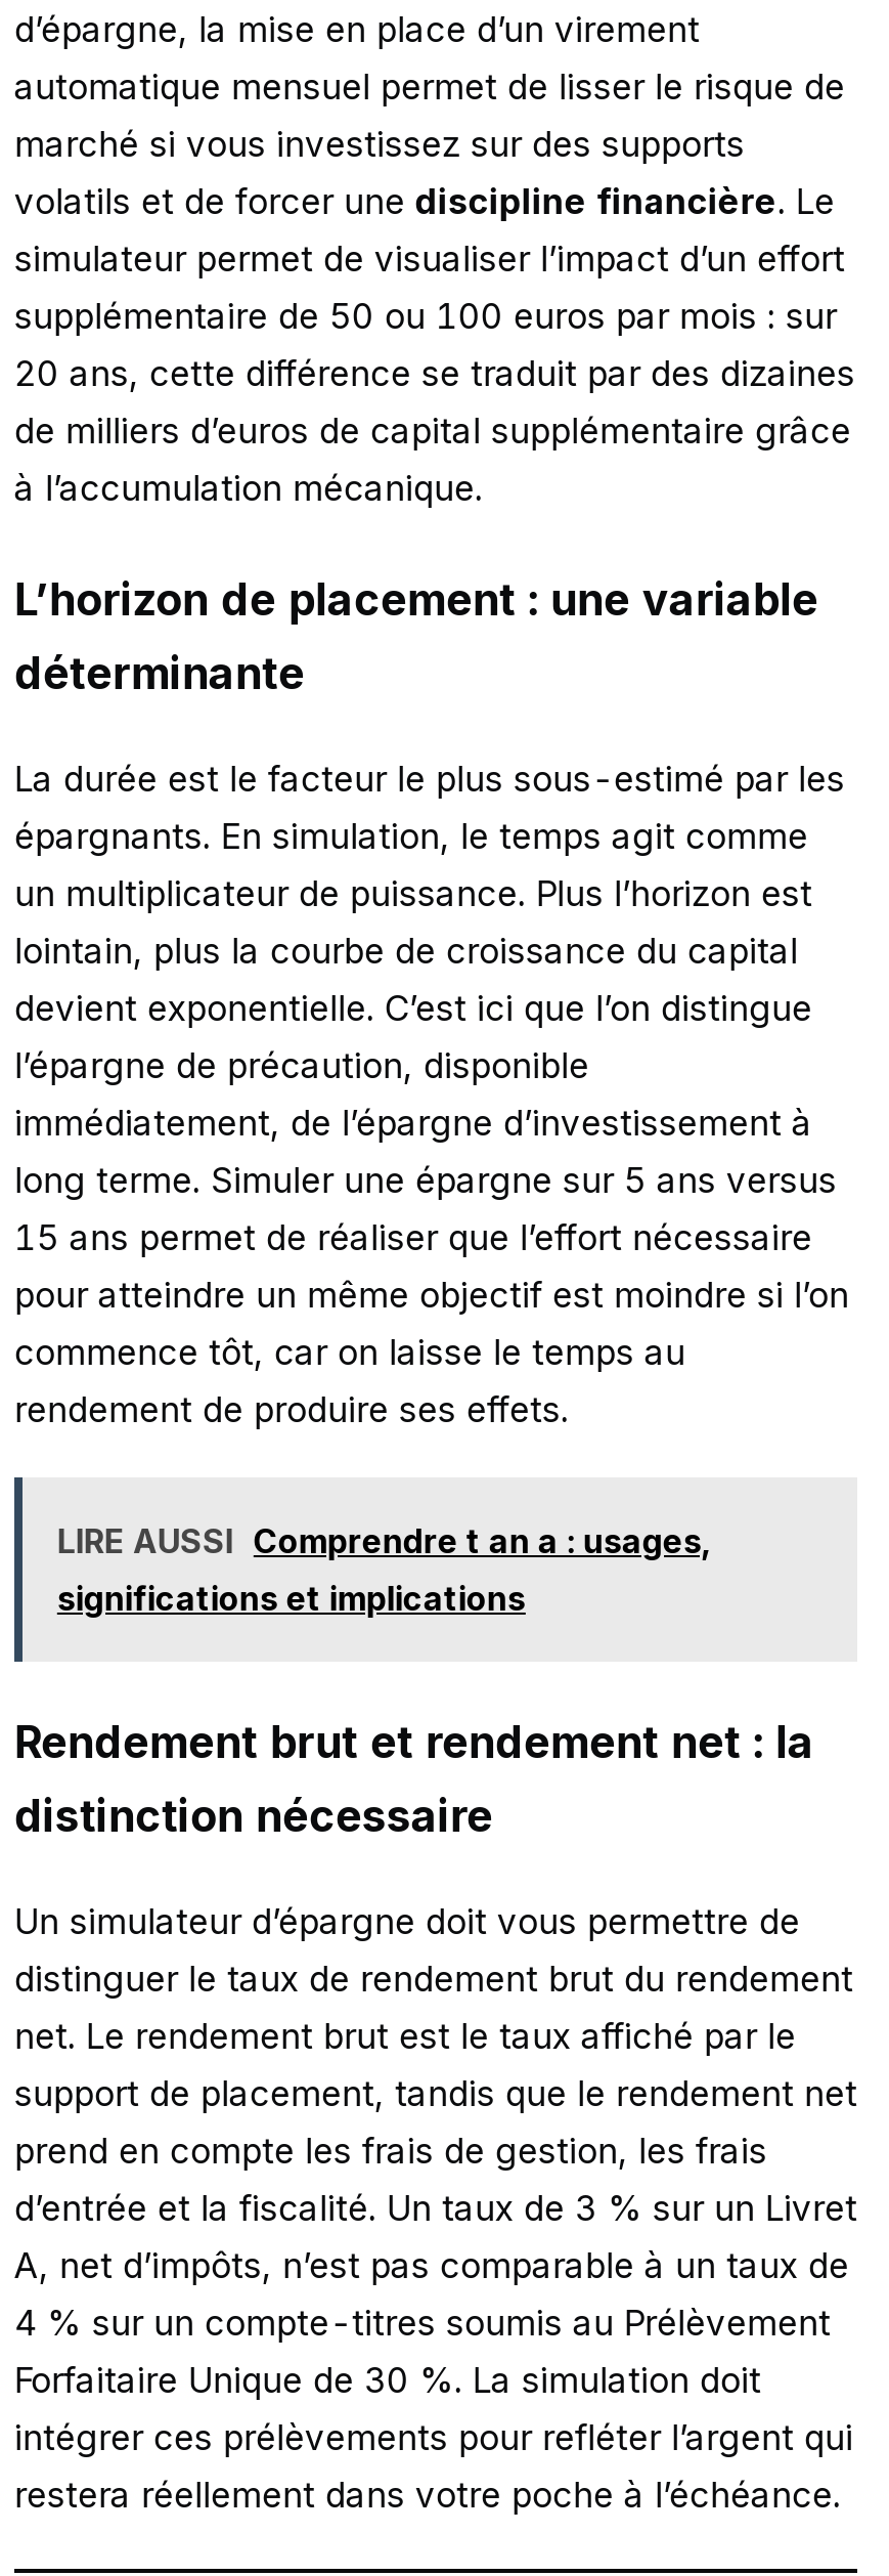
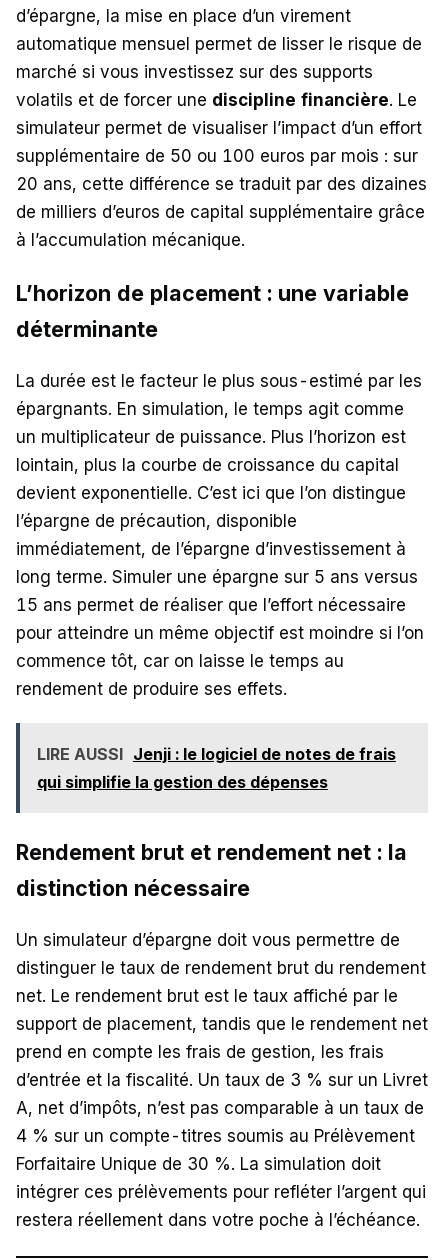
- LIRE AUSSI Comprendre t an a : usages,
- significations et implications
+ LIRE AUSSI Jenji : le logiciel de notes de frais
+ qui simplifie la gestion des dépenses
